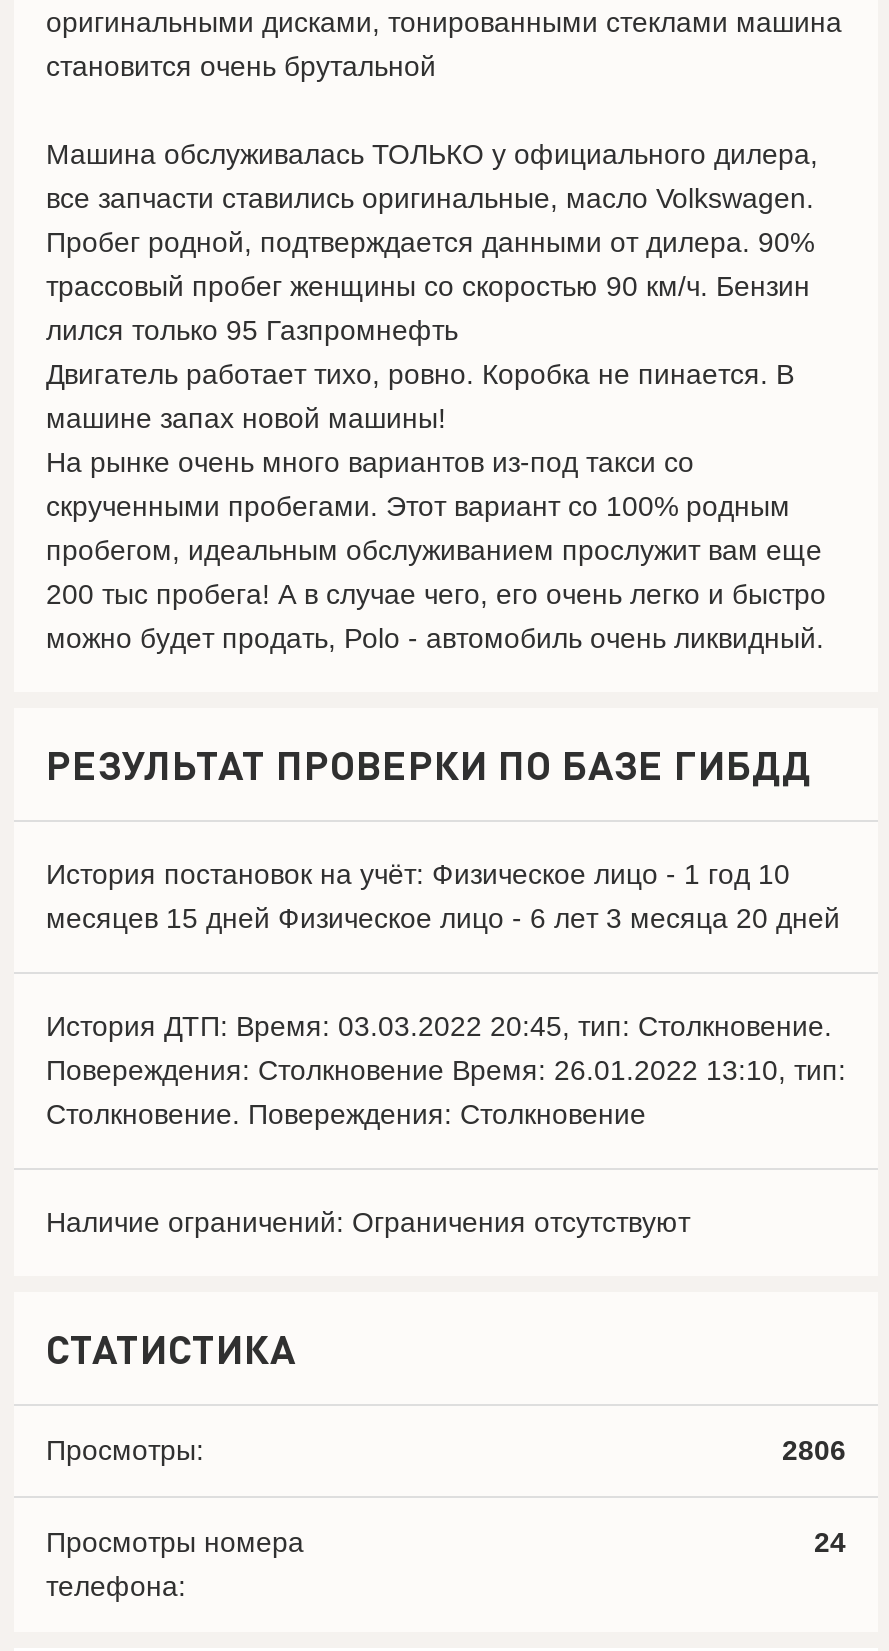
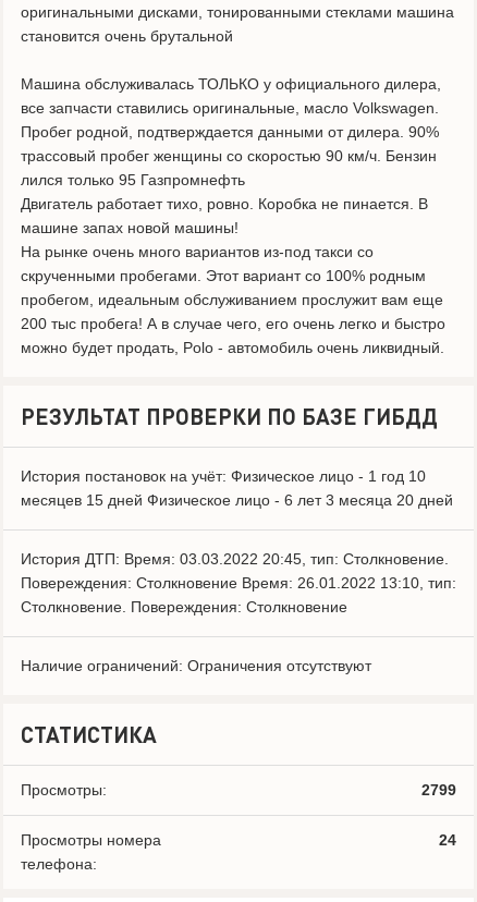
- 2806
+ 2799
